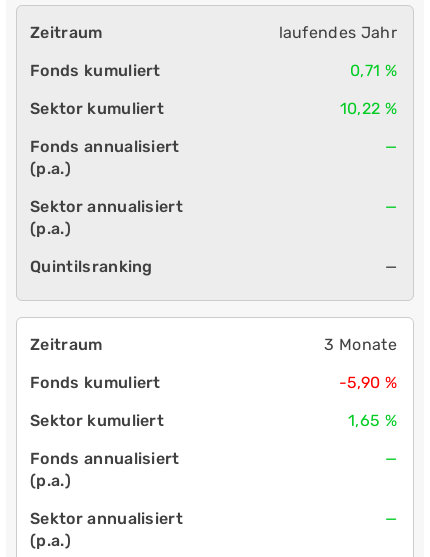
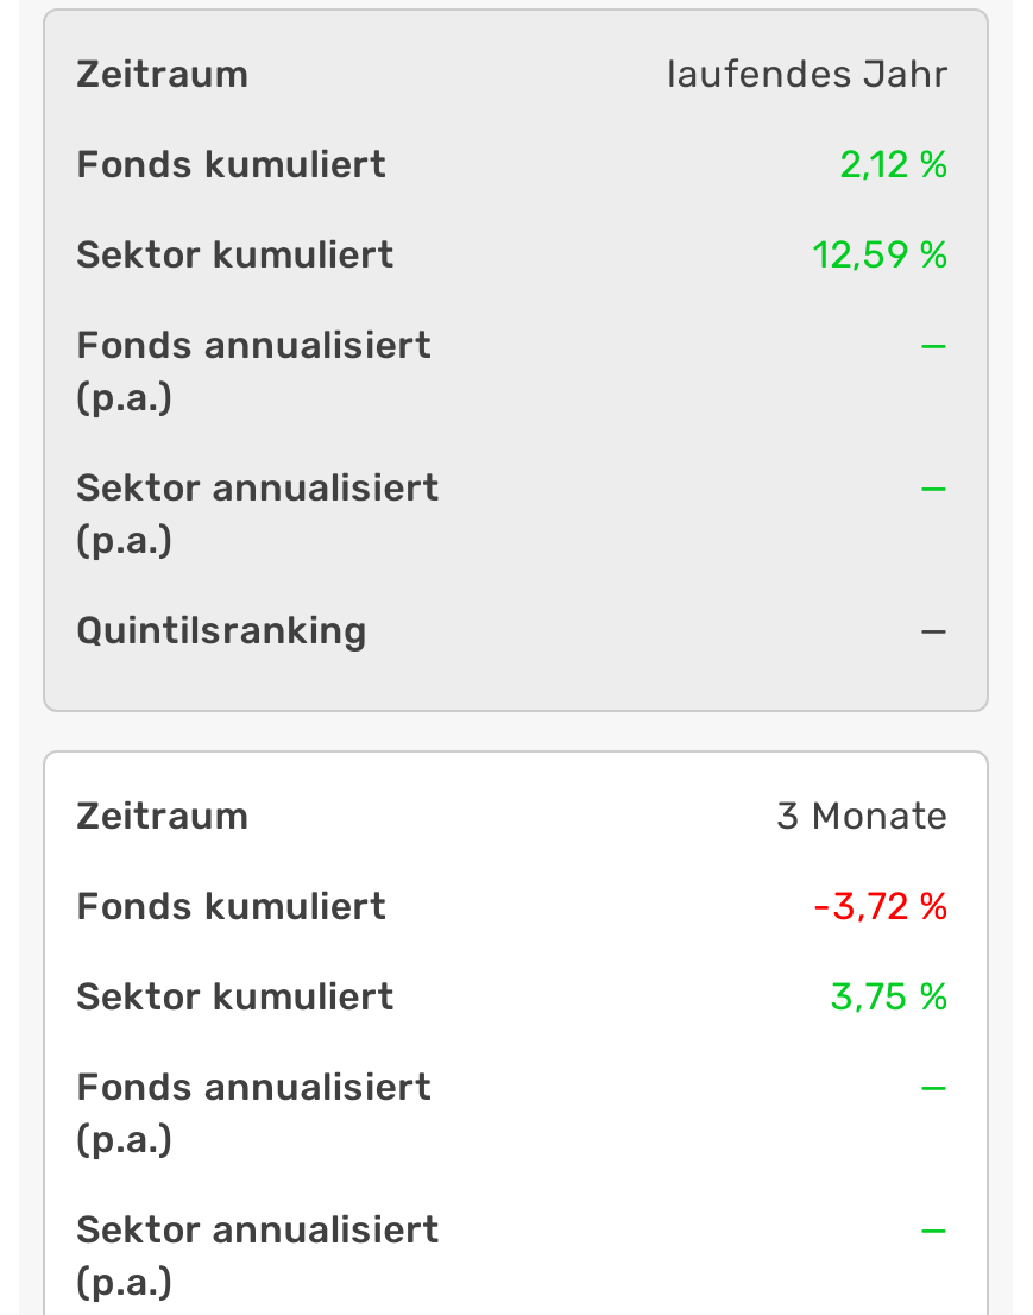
- 0,71 %
+ 2,12 %

- 10,22 %
+ 12,59 %

- -5,90 %
+ -3,72 %

- 1,65 %
+ 3,75 %
